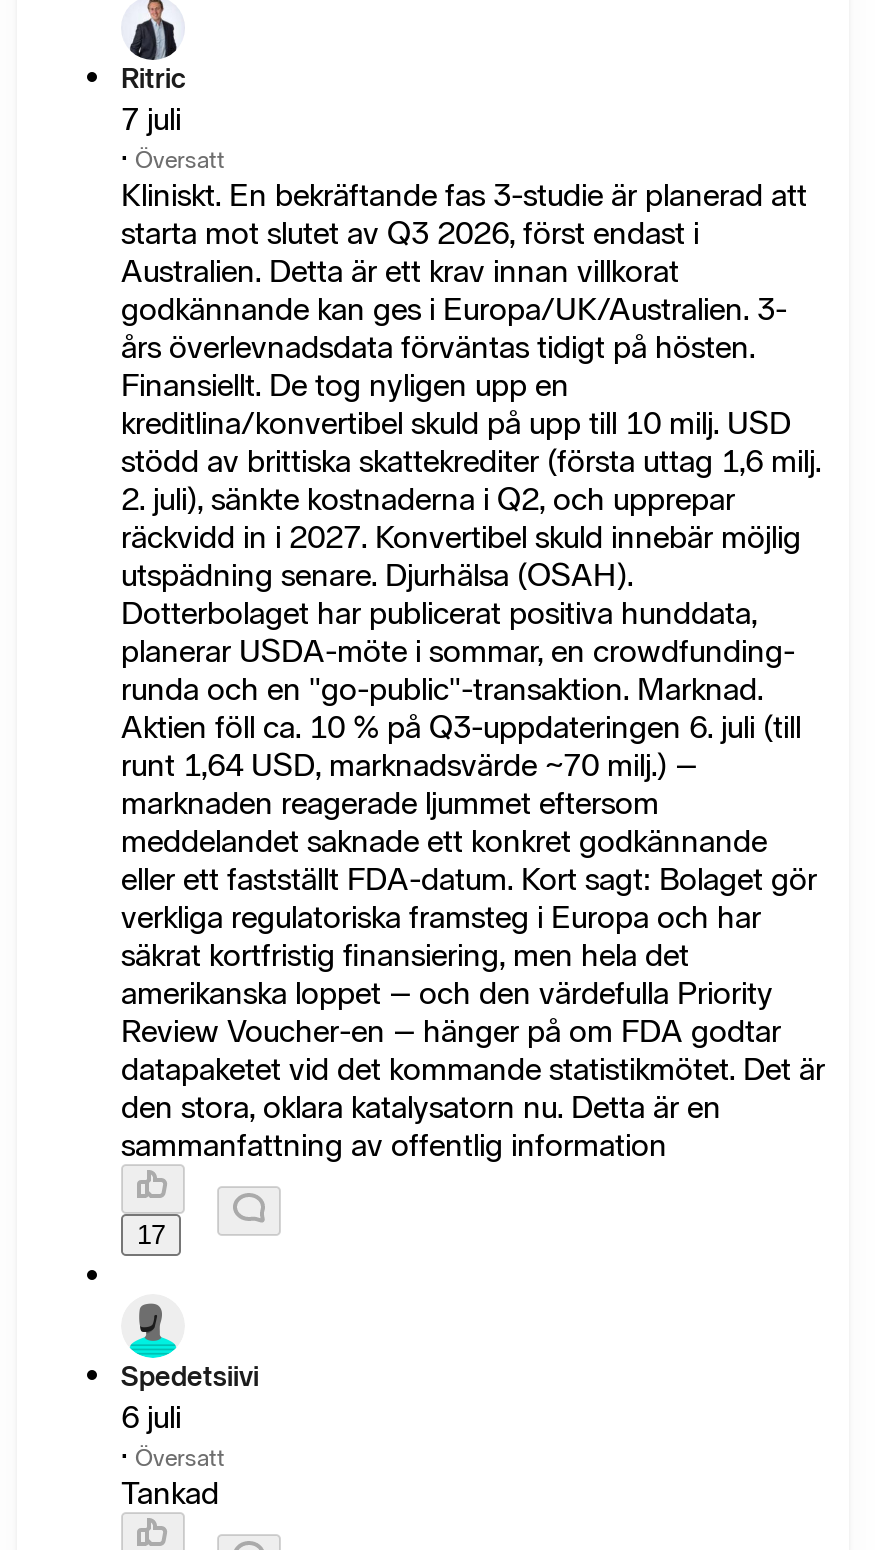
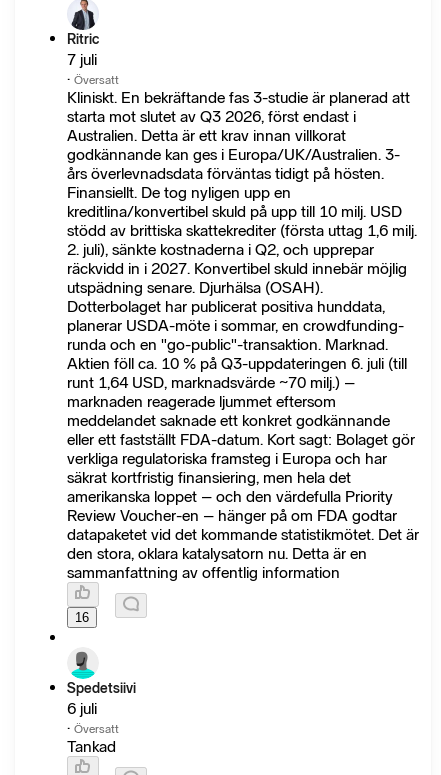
- 17
+ 16
